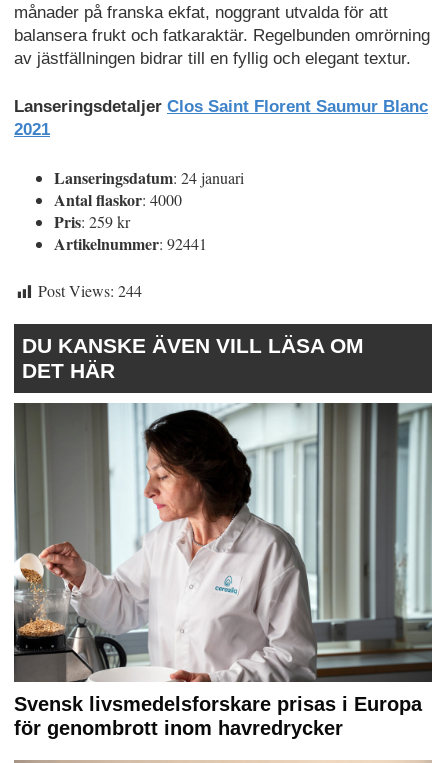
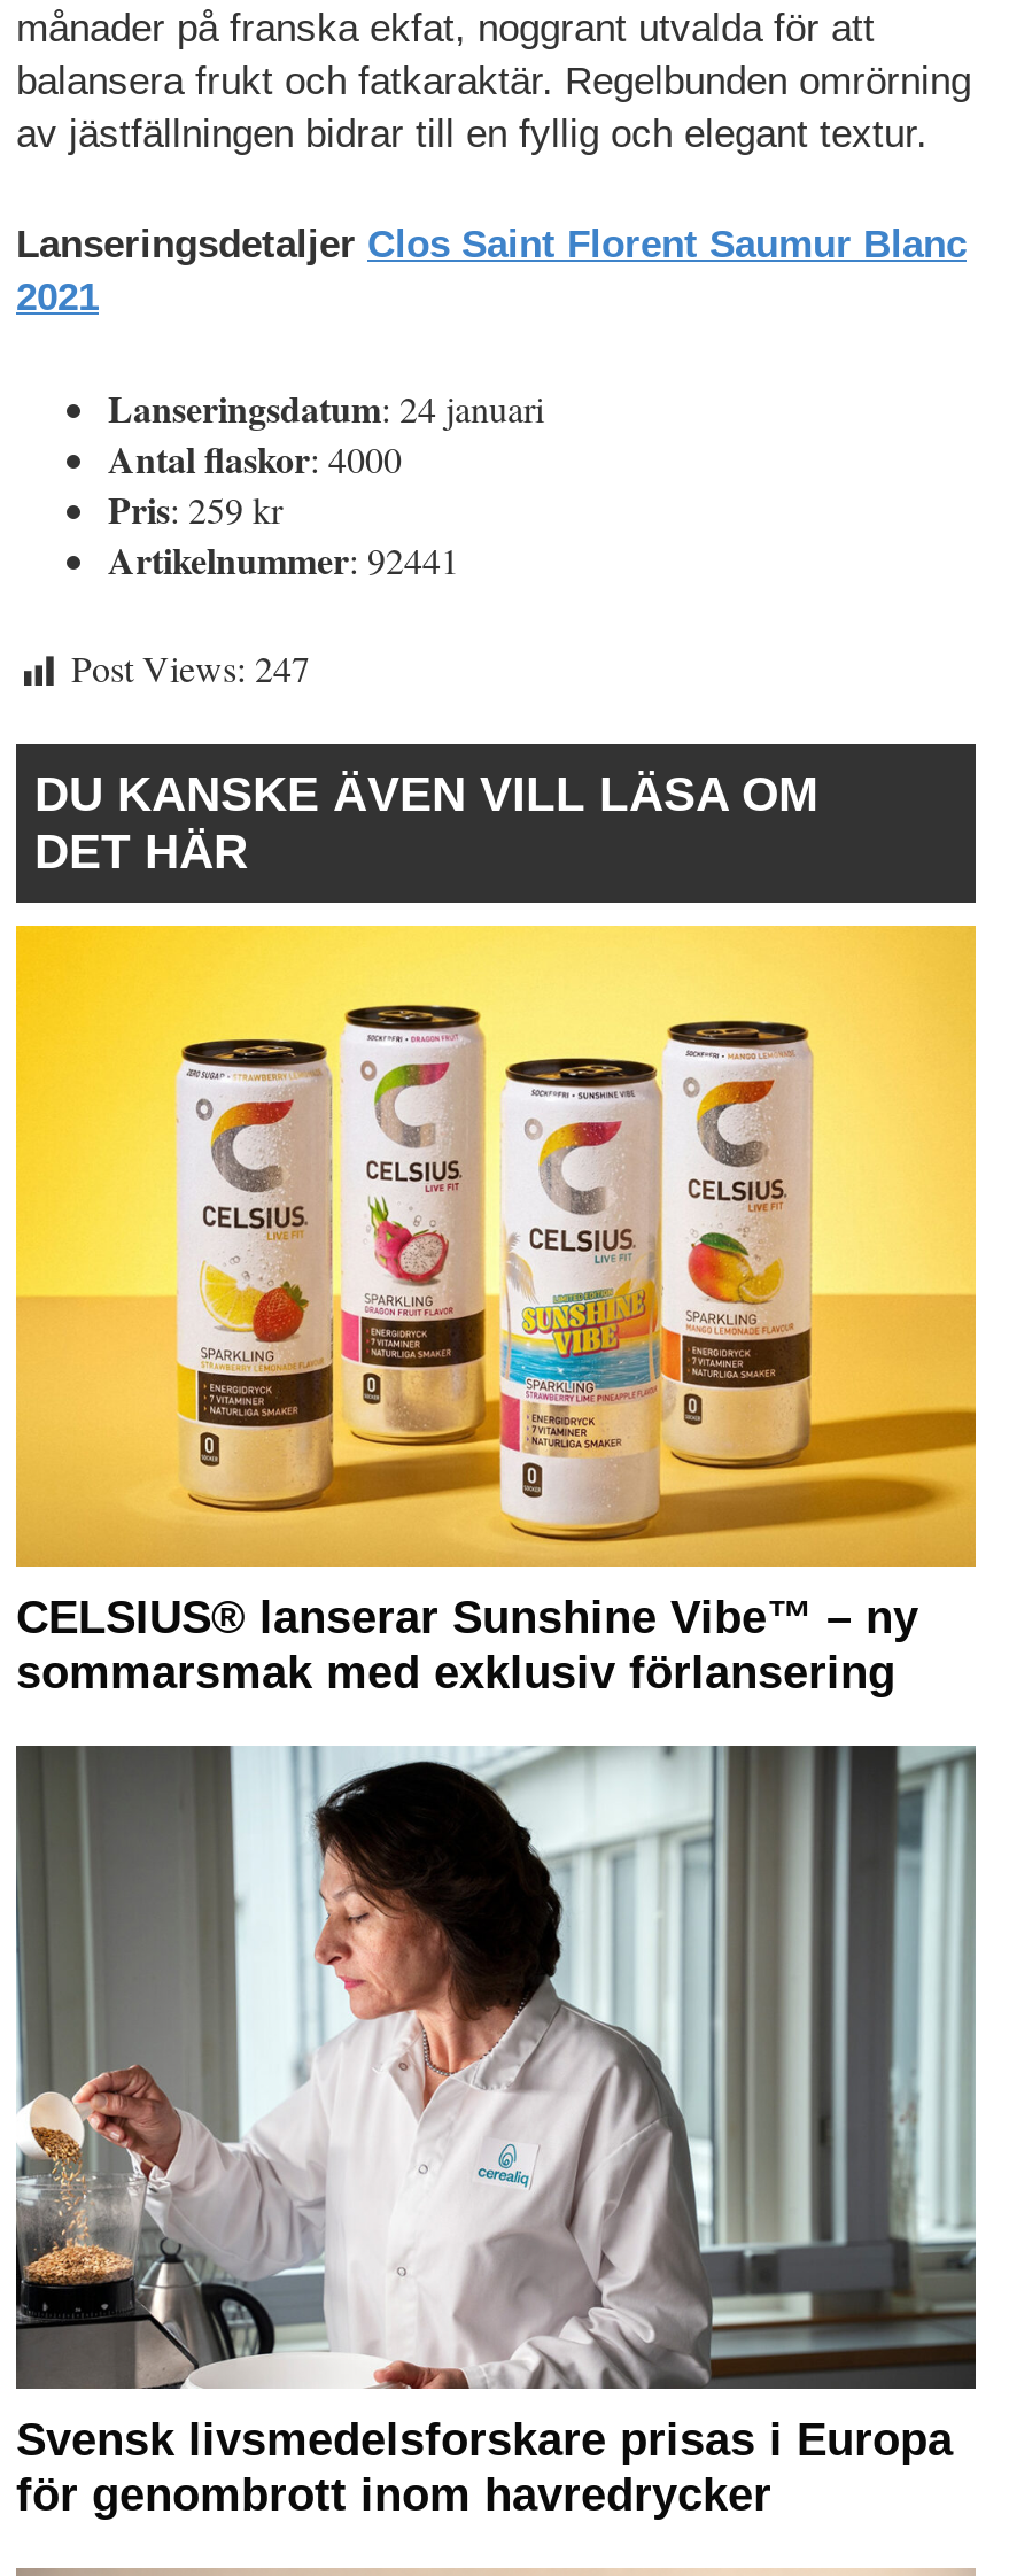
- Post Views: 244
+ Post Views: 247

+ [image]
+ CELSIUS® lanserar Sunshine Vibe™ – ny
+ sommarsmak med exklusiv förlansering
